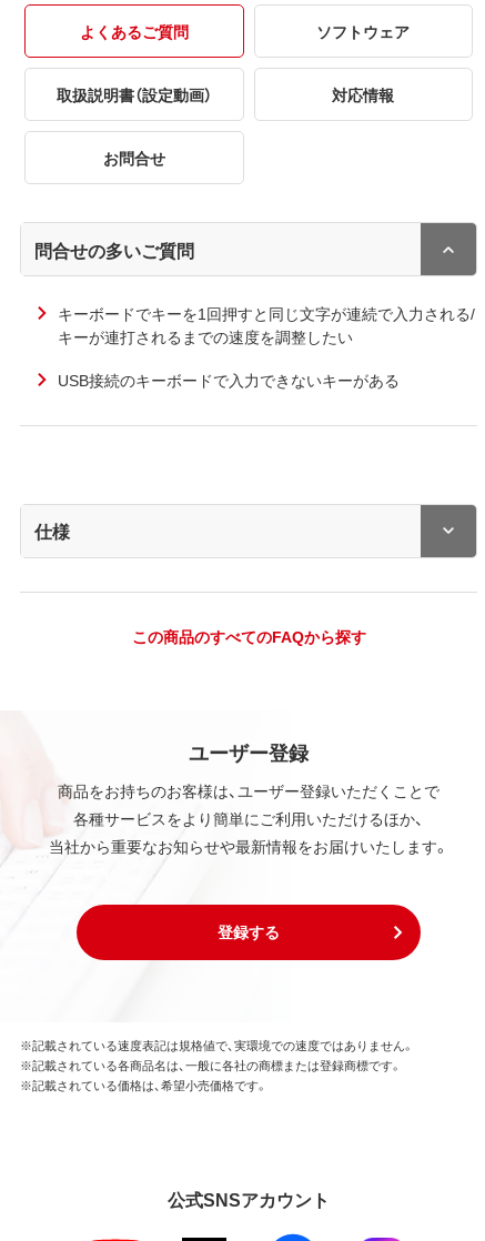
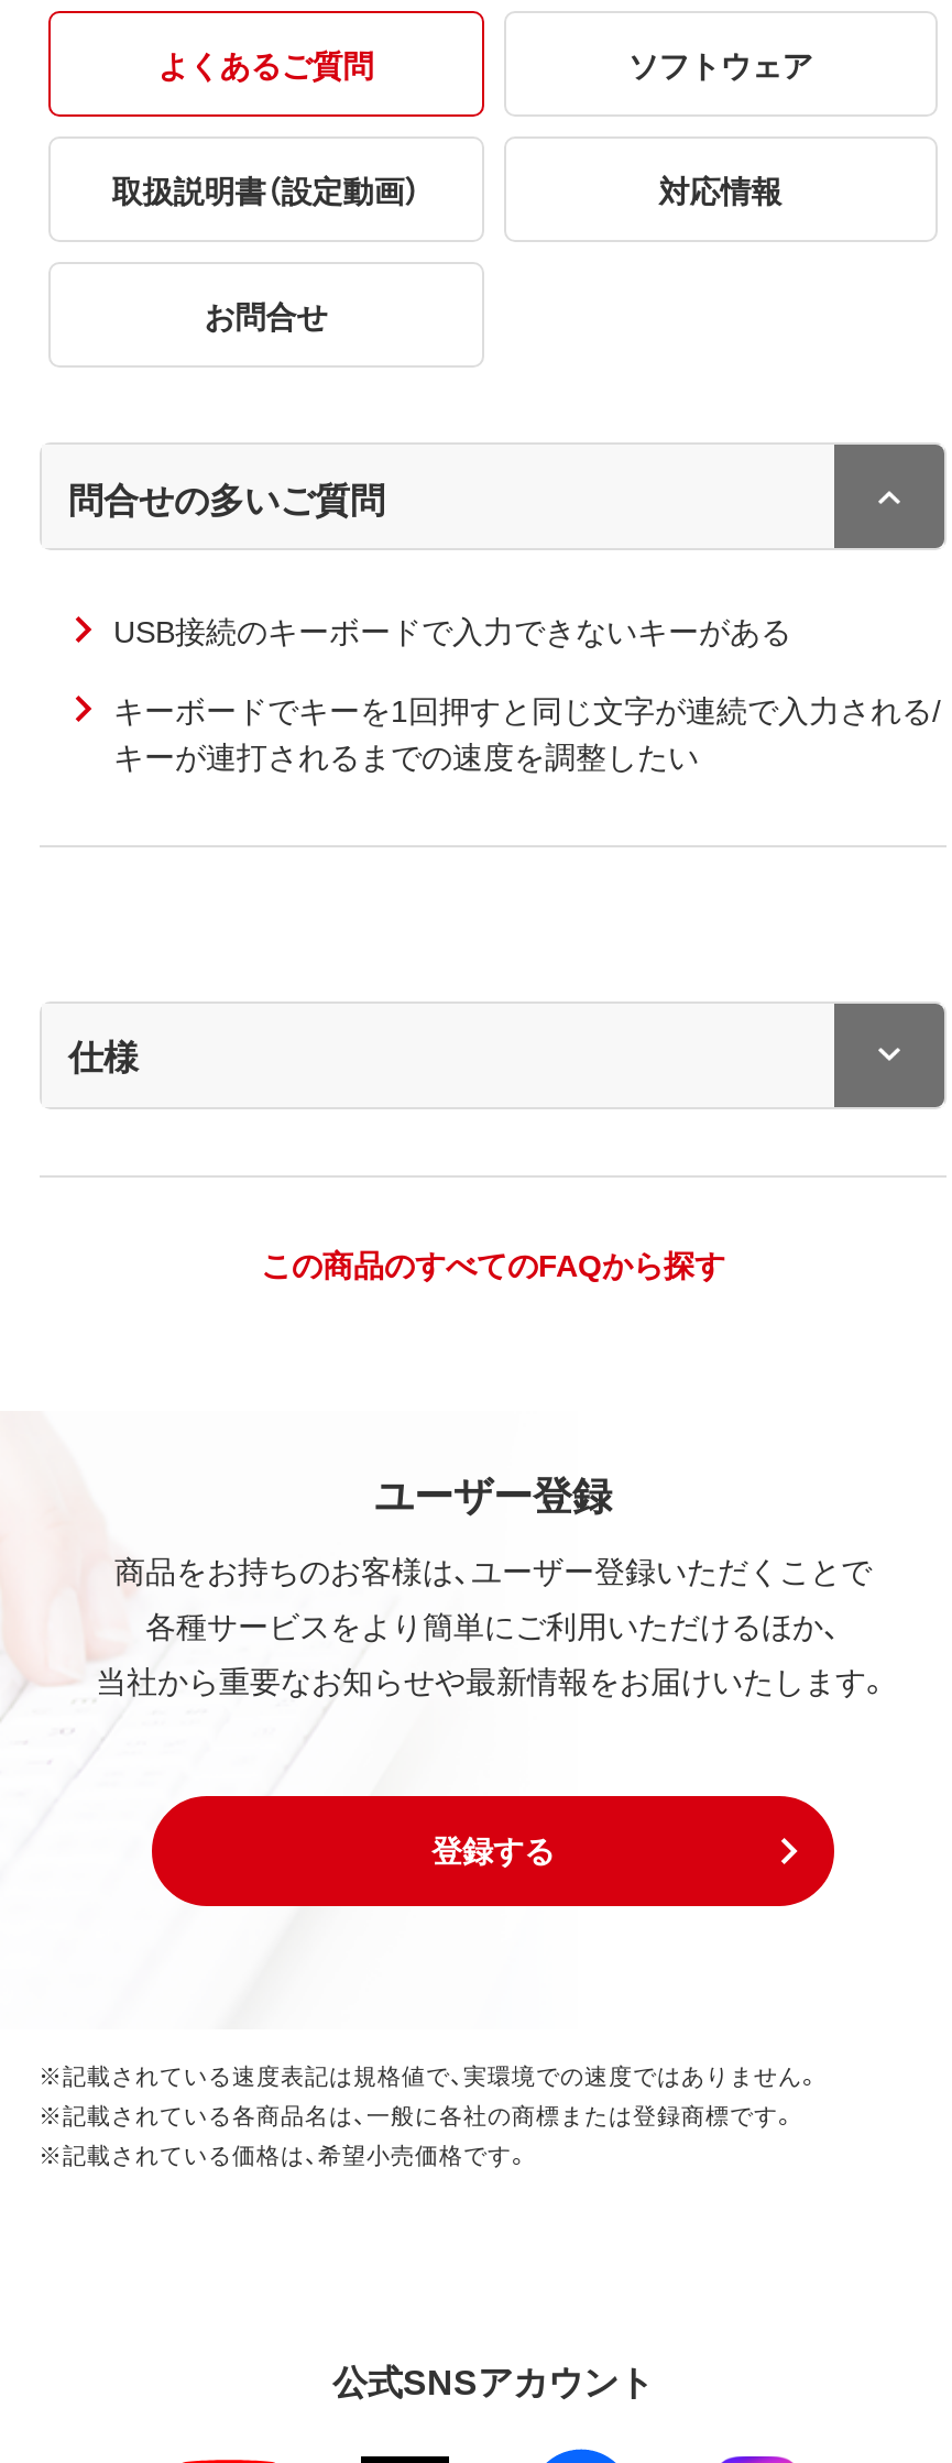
moved down: キーボードでキーを1回押すと同じ文字が連続で入力される/ | キーが連打されるまでの速度を調整したい

moved up: USB接続のキーボードで入力できないキーがある
